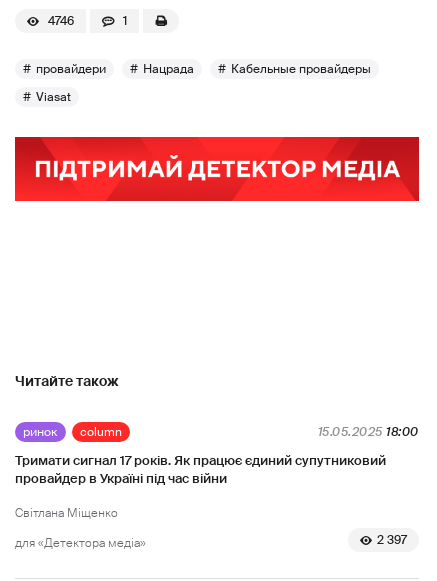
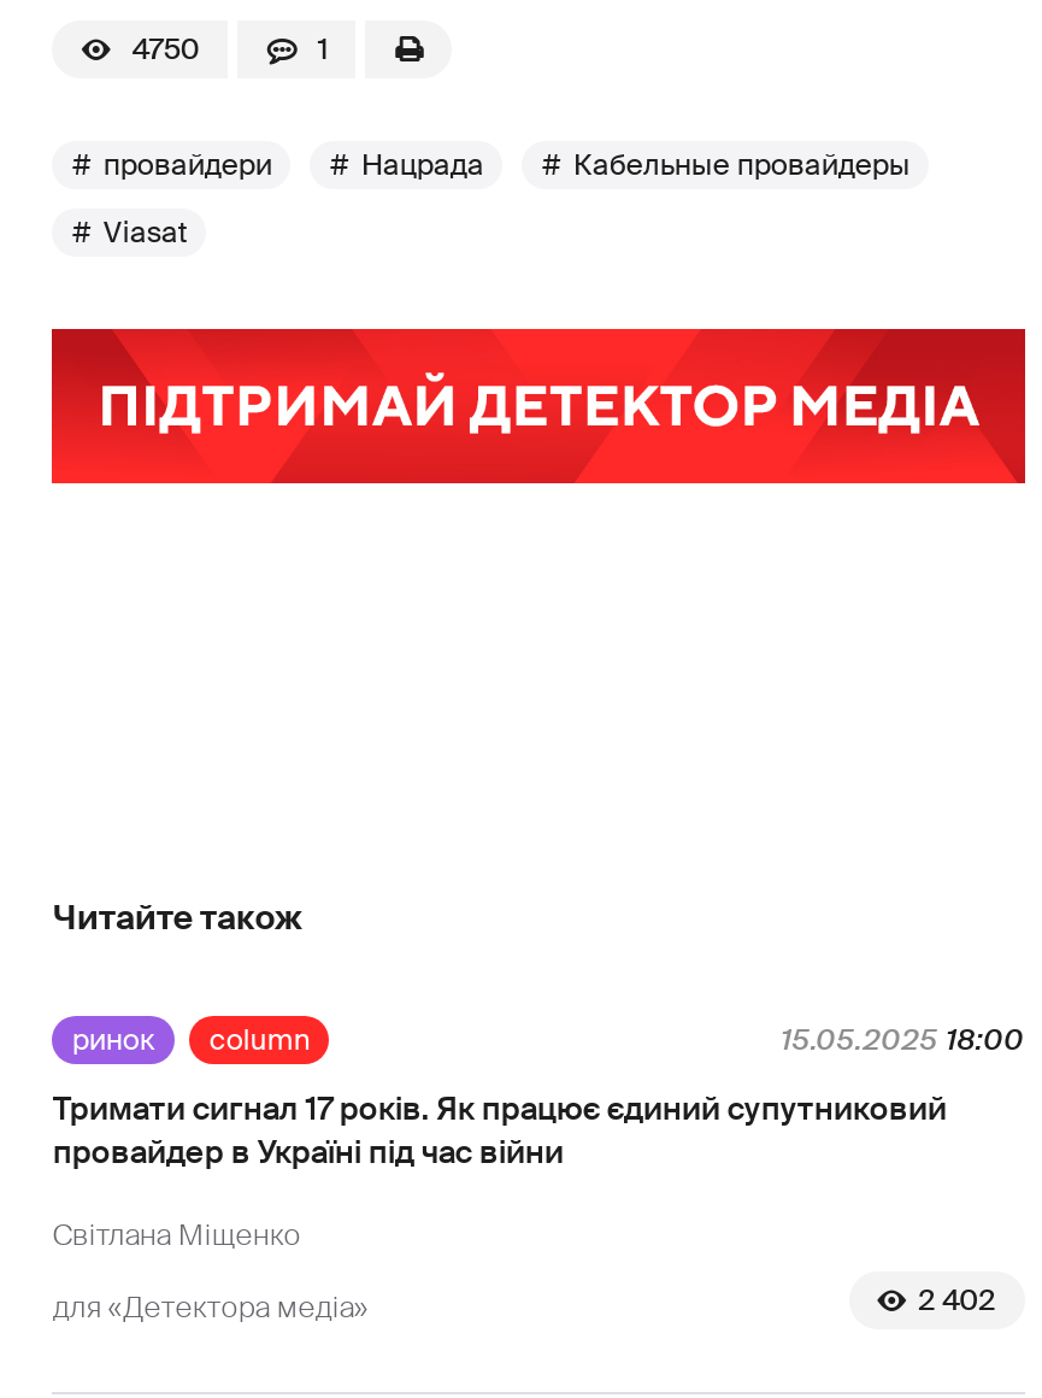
- 4746
+ 4750

- 2 397
+ 2 402
